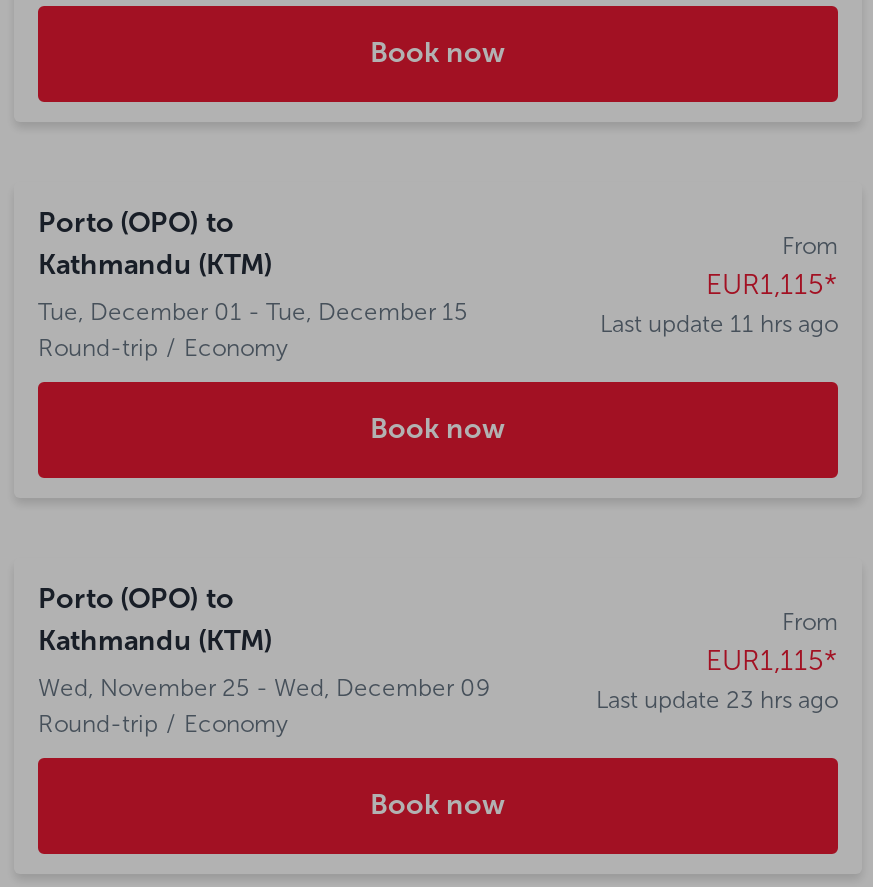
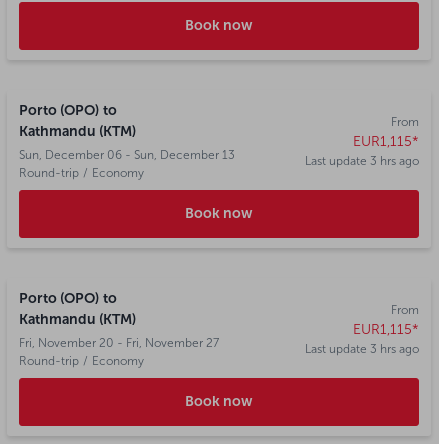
- Tue, December 01 - Tue, December 15
+ Sun, December 06 - Sun, December 13

- Last update 11 hrs ago
+ Last update 3 hrs ago

- Wed, November 25 - Wed, December 09
+ Fri, November 20 - Fri, November 27

- Last update 23 hrs ago
+ Last update 3 hrs ago
